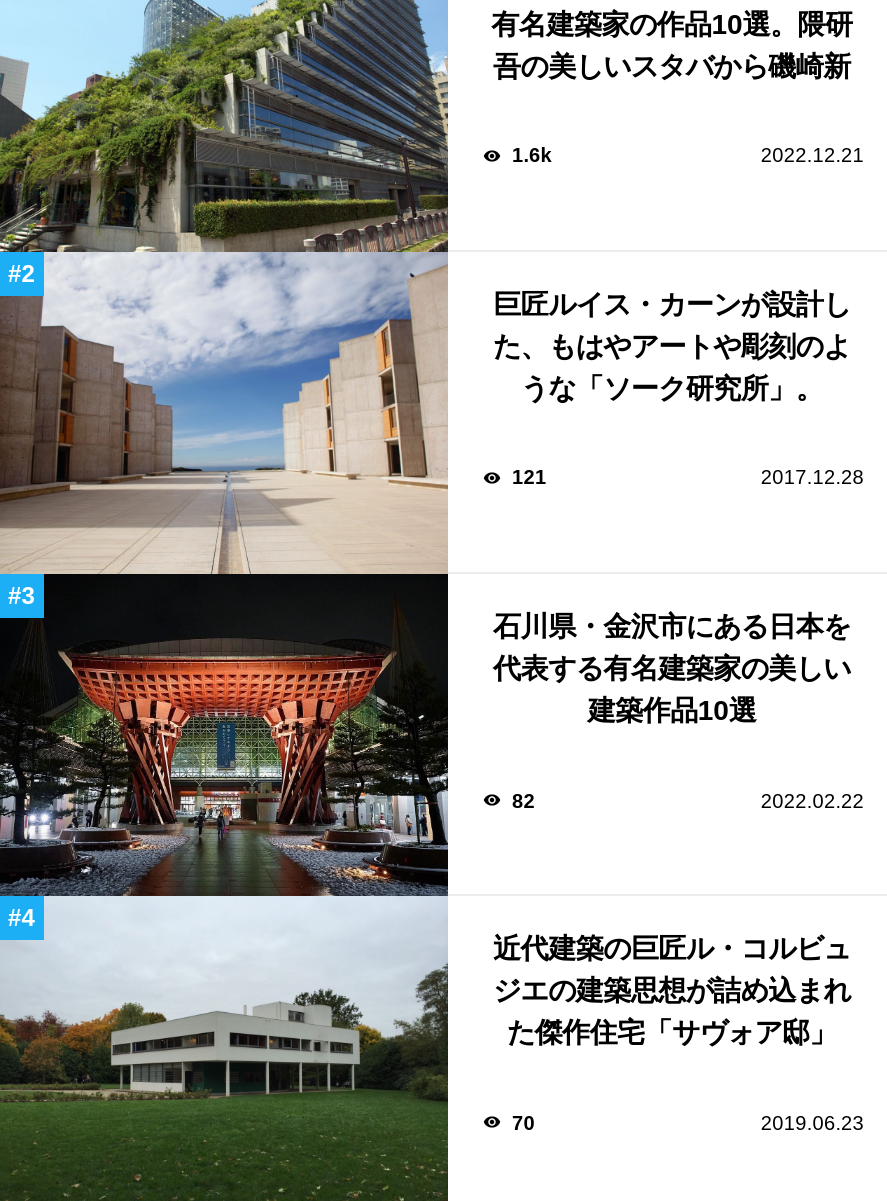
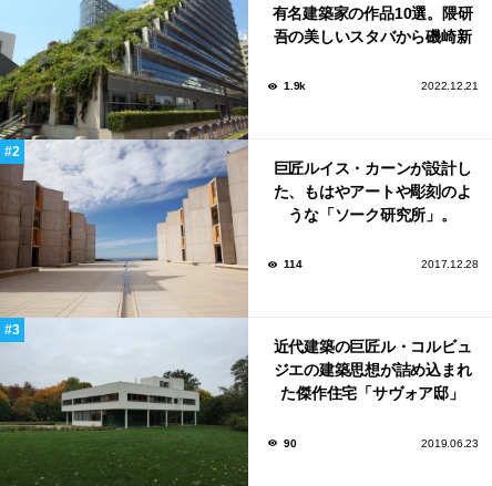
- 1.6k
+ 1.9k

- 121
+ 114

- [image]
- 石川県・金沢市にある日本を
- 代表する有名建築家の美しい
- 建築作品10選
- 82
- 2022.02.22

- 70
+ 90
